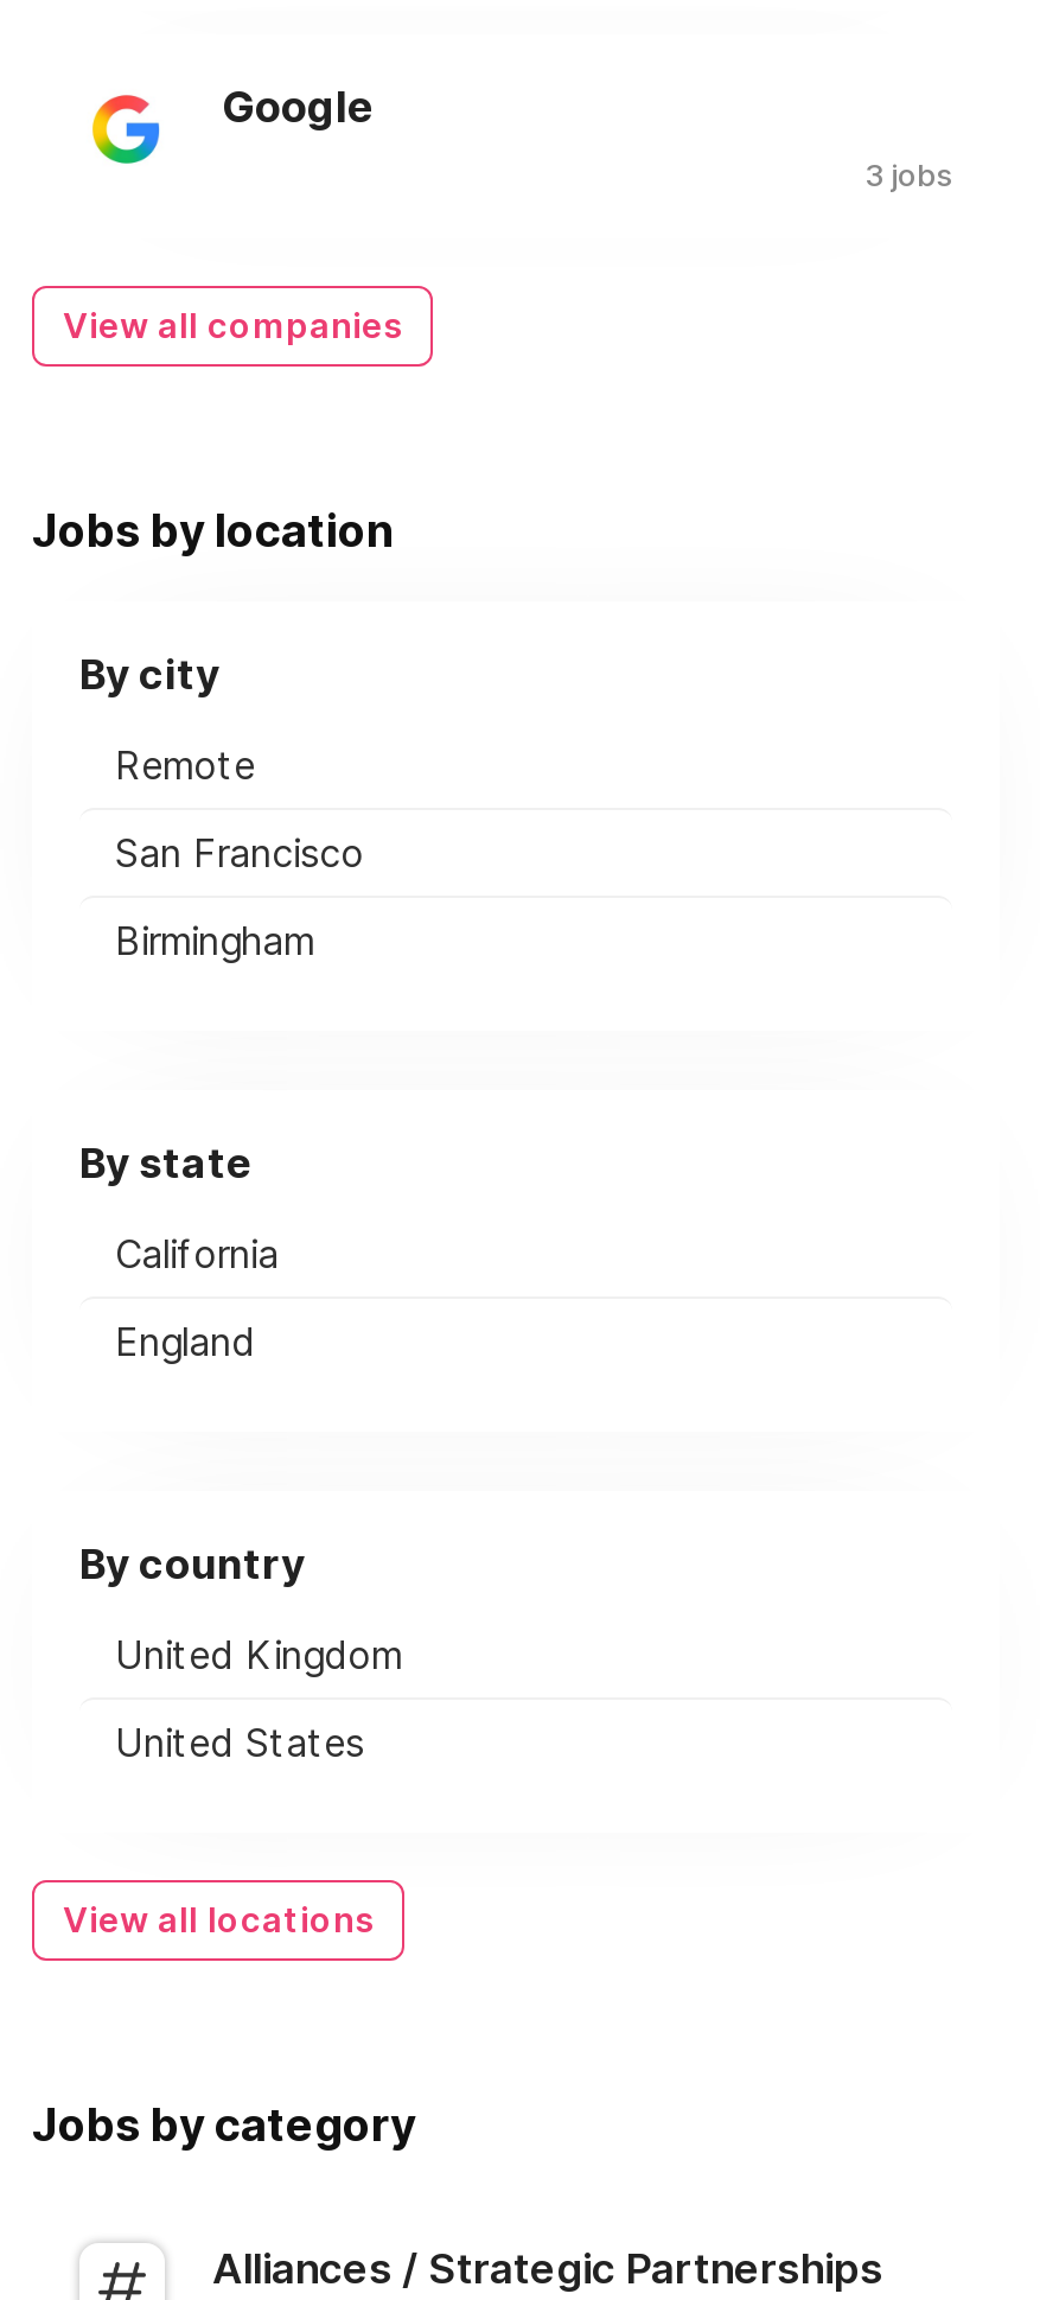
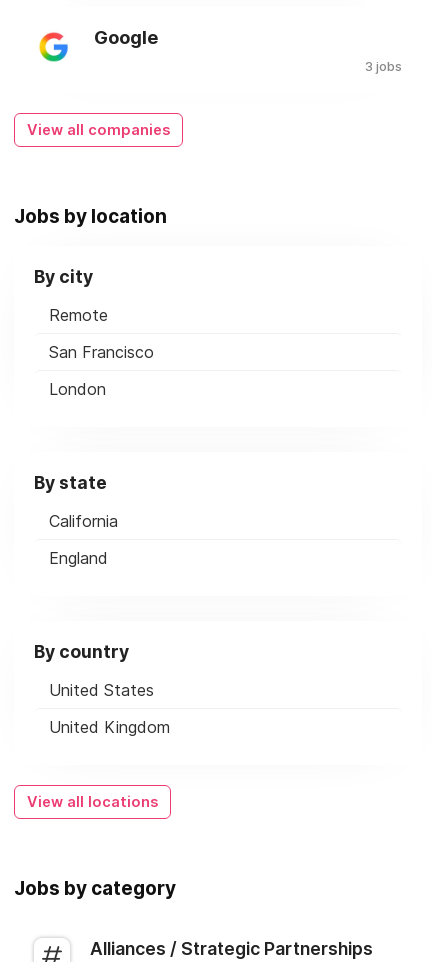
- Birmingham
+ London

moved down: United Kingdom

moved up: United States
